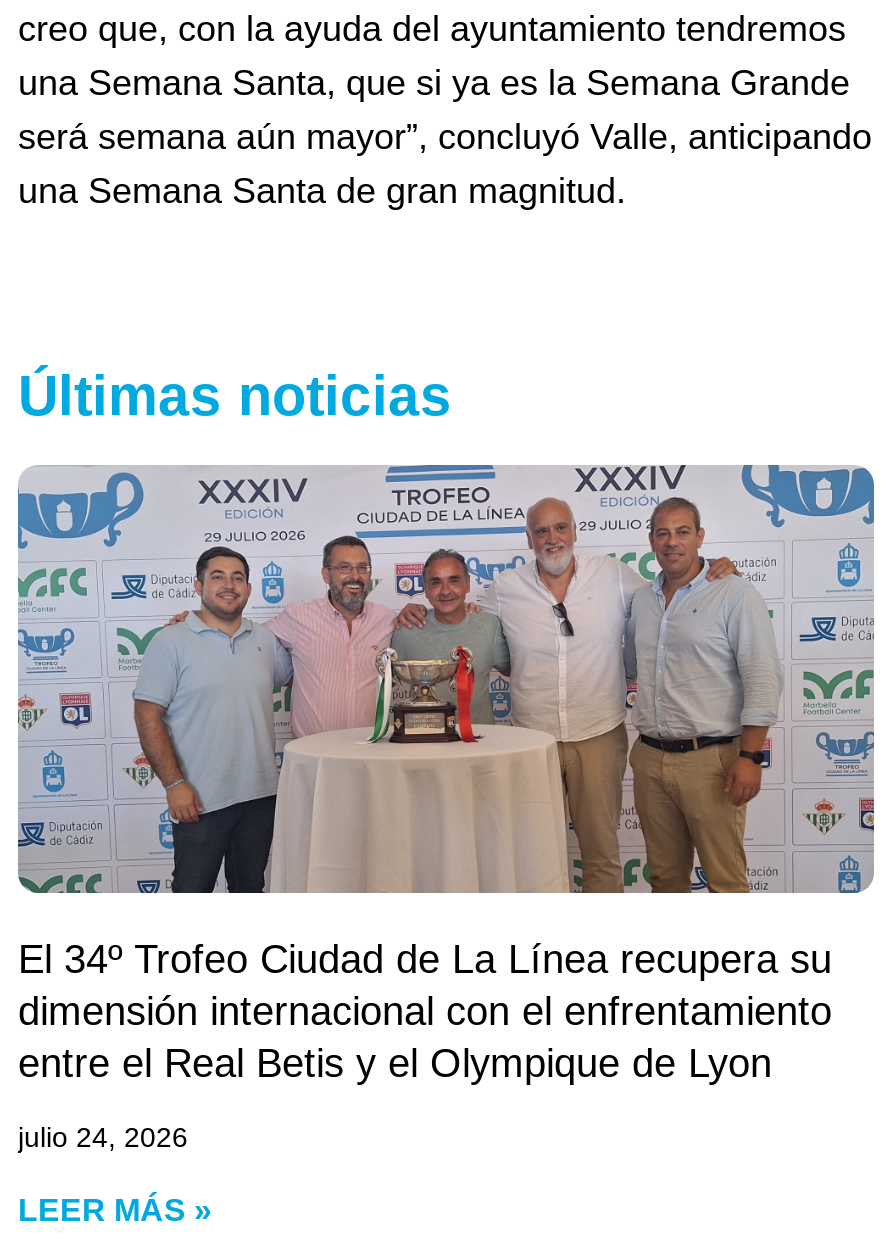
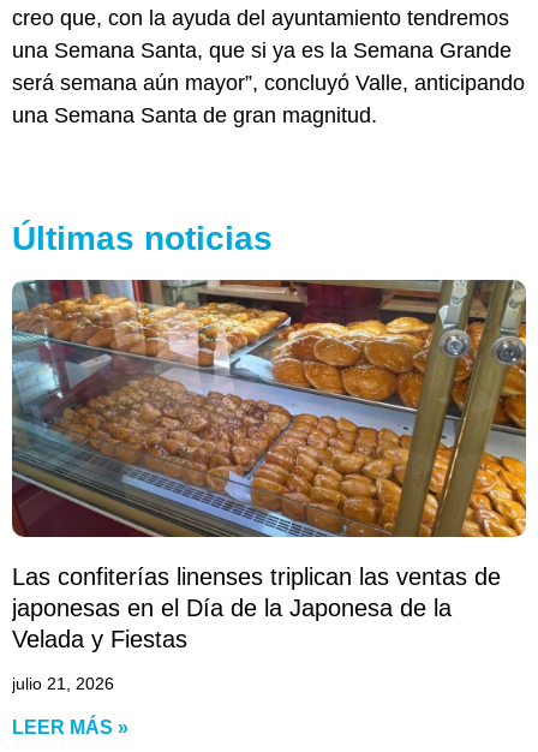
- [image]
- El 34º Trofeo Ciudad de La Línea recupera su
- dimensión internacional con el enfrentamiento
- entre el Real Betis y el Olympique de Lyon
+ [image]
+ Las confiterías linenses triplican las ventas de
+ japonesas en el Día de la Japonesa de la
+ Velada y Fiestas

- julio 24, 2026
+ julio 21, 2026
